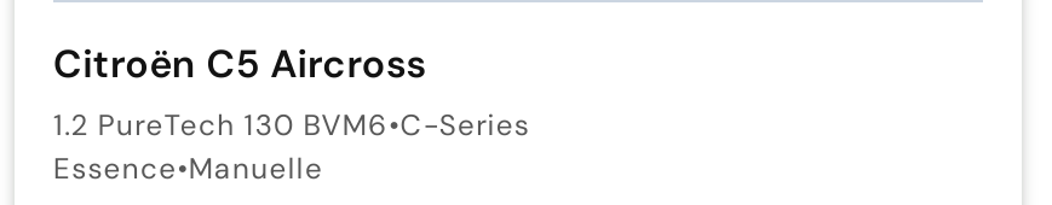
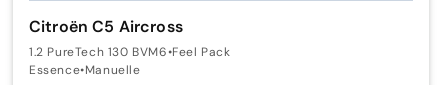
- 1.2 PureTech 130 BVM6•C-Series
+ 1.2 PureTech 130 BVM6•Feel Pack
